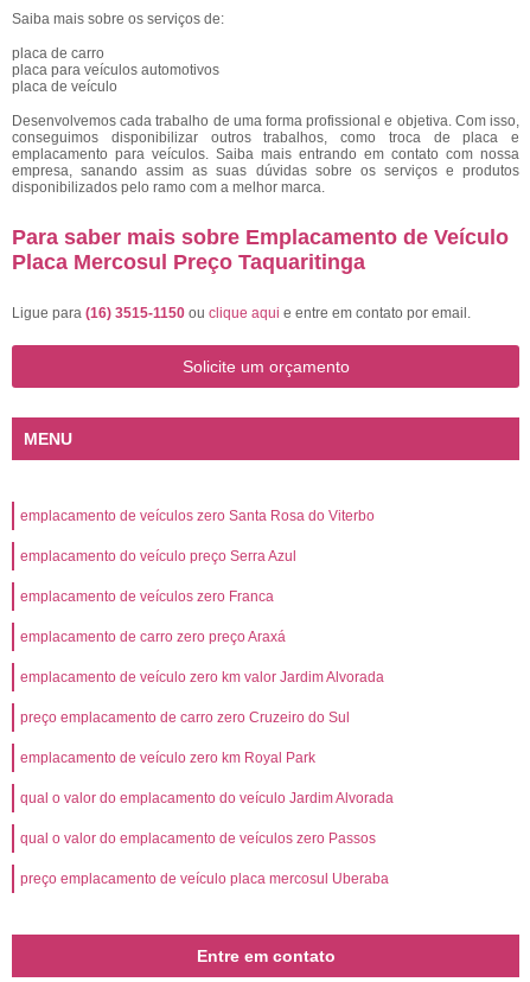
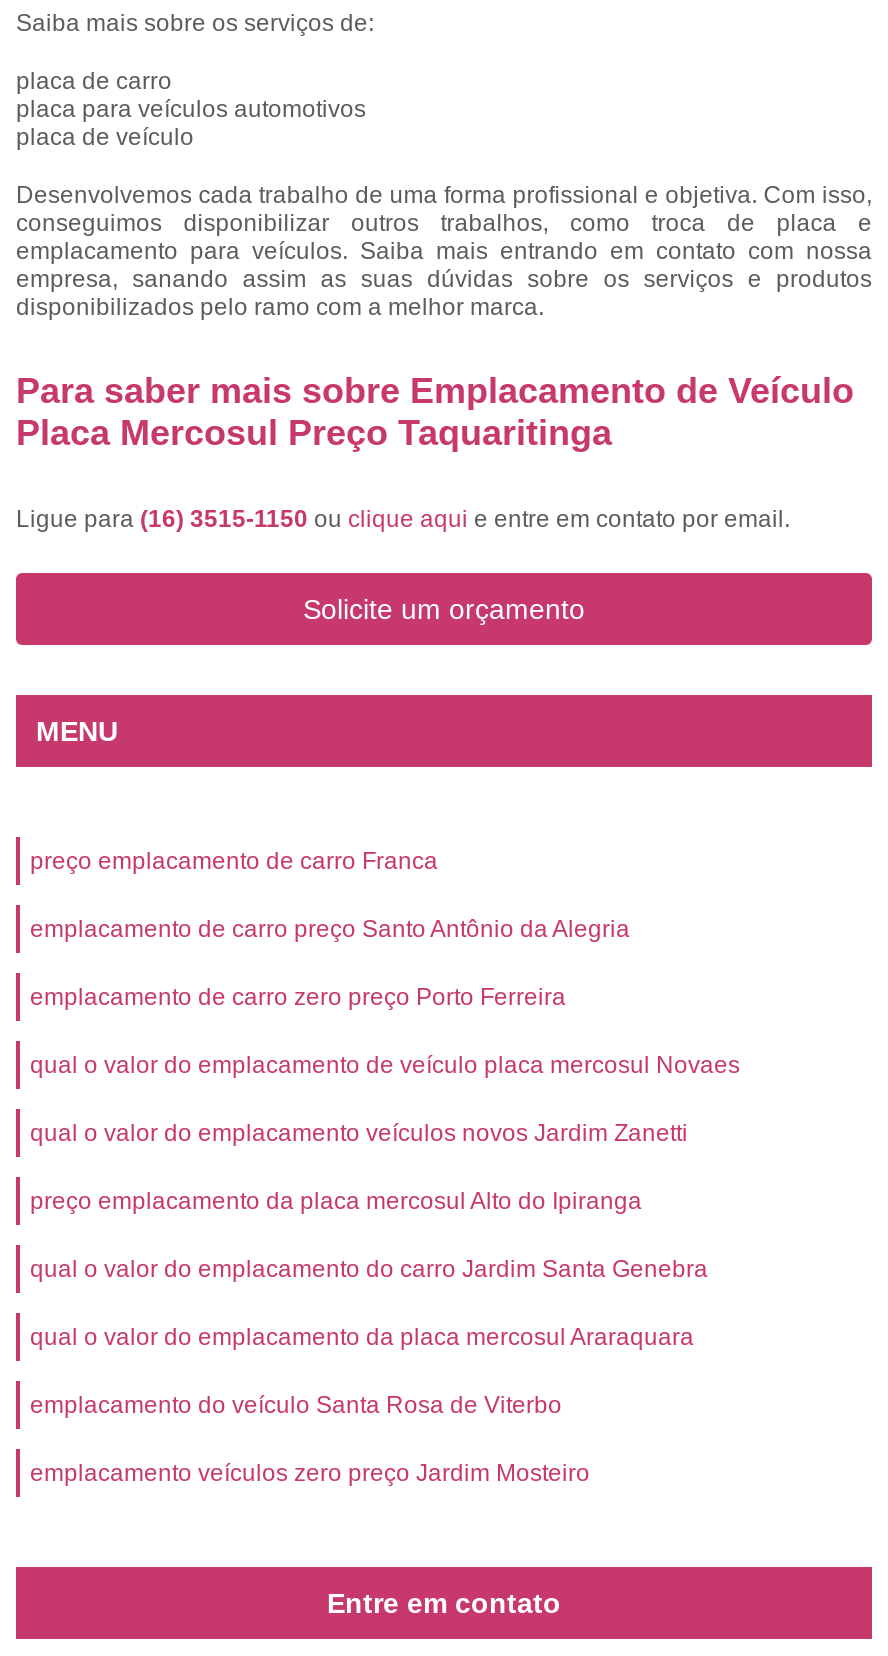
- emplacamento de veículos zero Santa Rosa do Viterbo
+ preço emplacamento de carro Franca

- emplacamento do veículo preço Serra Azul
+ emplacamento de carro preço Santo Antônio da Alegria

- emplacamento de veículos zero Franca
+ emplacamento de carro zero preço Porto Ferreira

- emplacamento de carro zero preço Araxá
+ qual o valor do emplacamento de veículo placa mercosul Novaes

- emplacamento de veículo zero km valor Jardim Alvorada
+ qual o valor do emplacamento veículos novos Jardim Zanetti

- preço emplacamento de carro zero Cruzeiro do Sul
+ preço emplacamento da placa mercosul Alto do Ipiranga

- emplacamento de veículo zero km Royal Park
+ qual o valor do emplacamento do carro Jardim Santa Genebra

- qual o valor do emplacamento do veículo Jardim Alvorada
+ qual o valor do emplacamento da placa mercosul Araraquara

- qual o valor do emplacamento de veículos zero Passos
+ emplacamento do veículo Santa Rosa de Viterbo

- preço emplacamento de veículo placa mercosul Uberaba
+ emplacamento veículos zero preço Jardim Mosteiro
